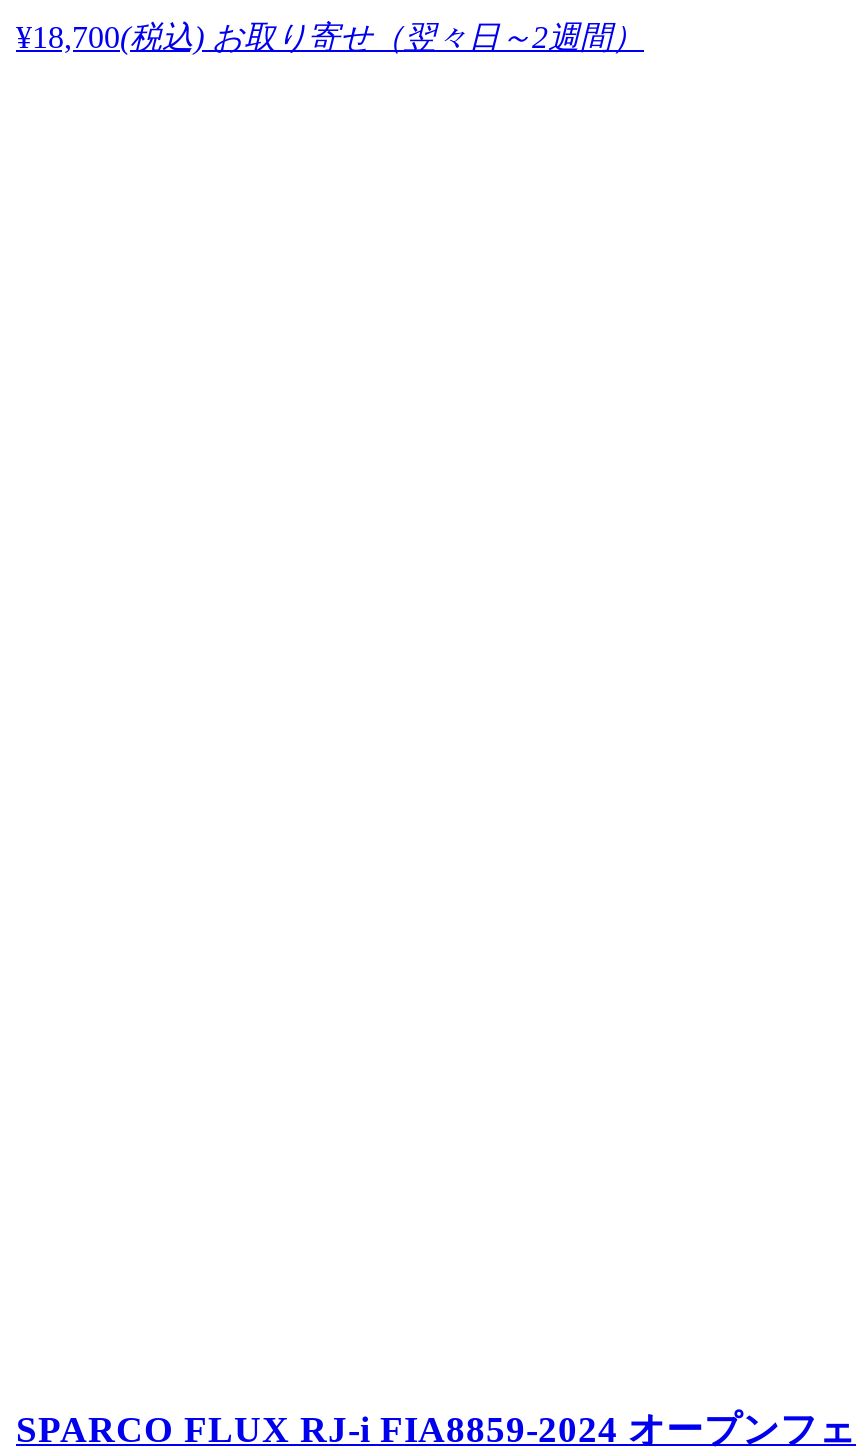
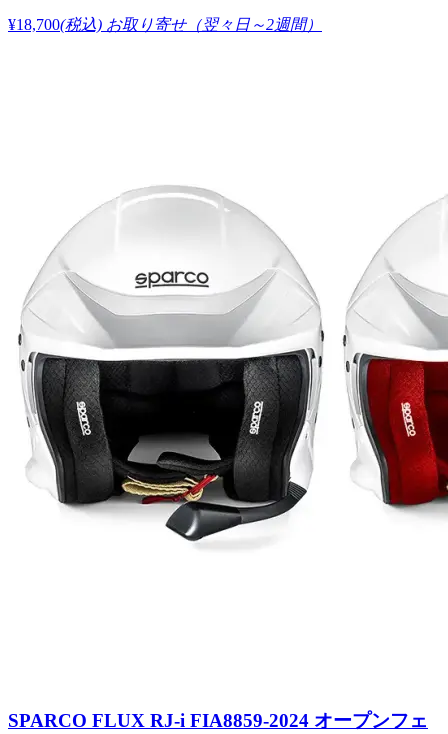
+ [image]

+ [image]
